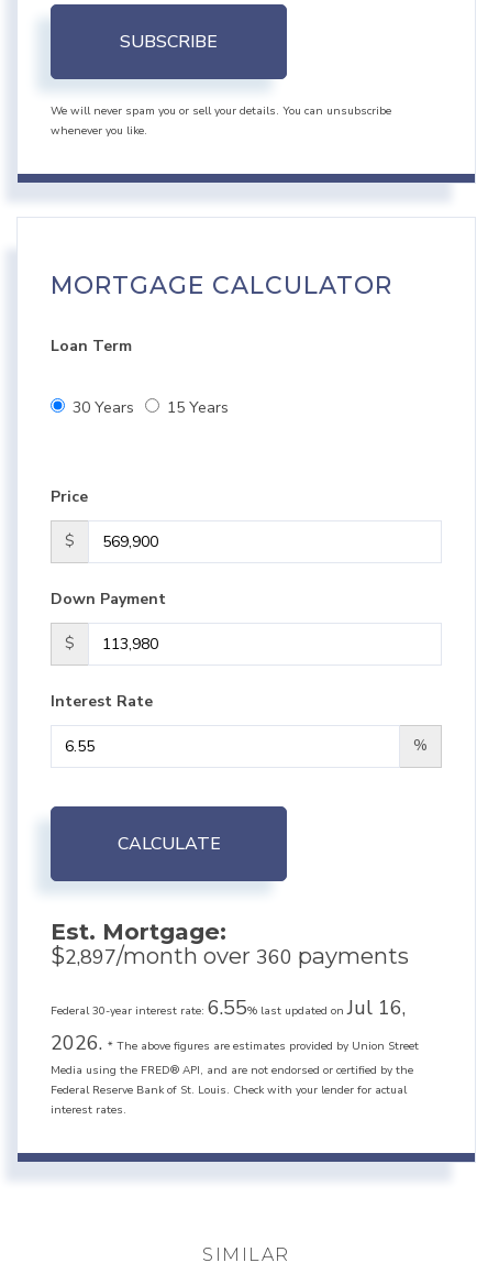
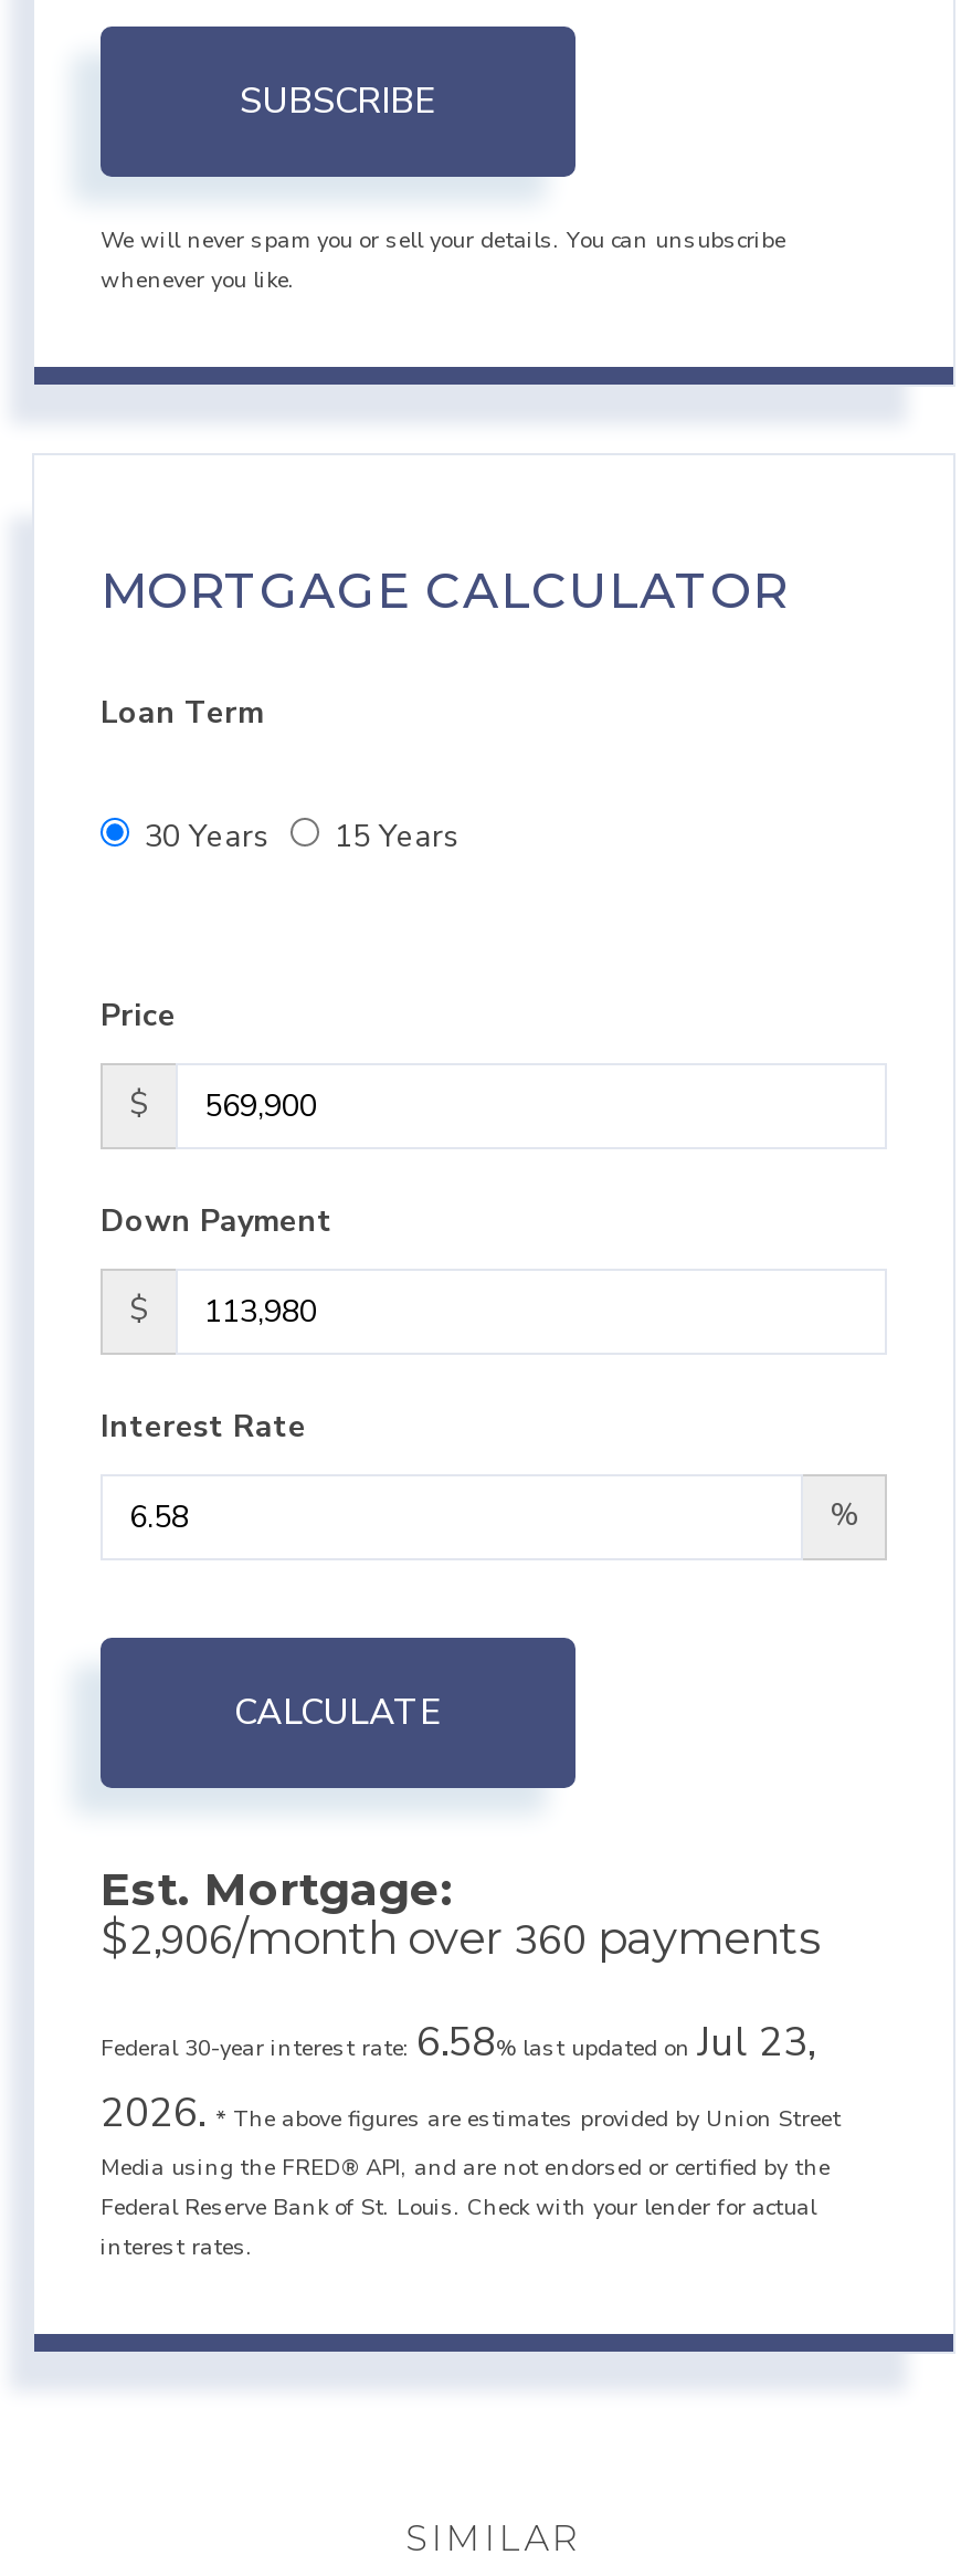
- $2,897/month over 360 payments
+ $2,906/month over 360 payments

- Federal 30-year interest rate: 6.55% last updated on Jul 16,
+ Federal 30-year interest rate: 6.58% last updated on Jul 23,
